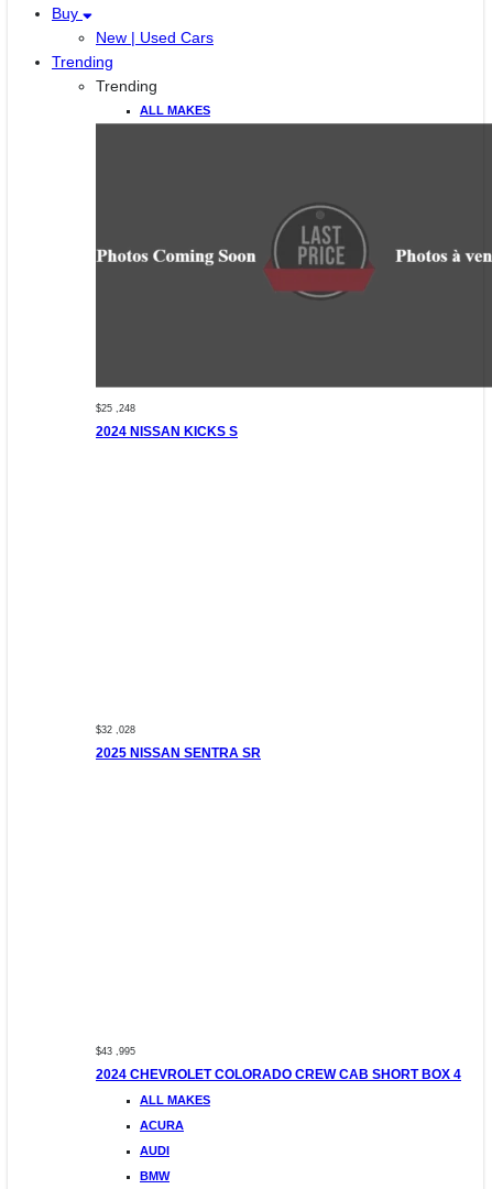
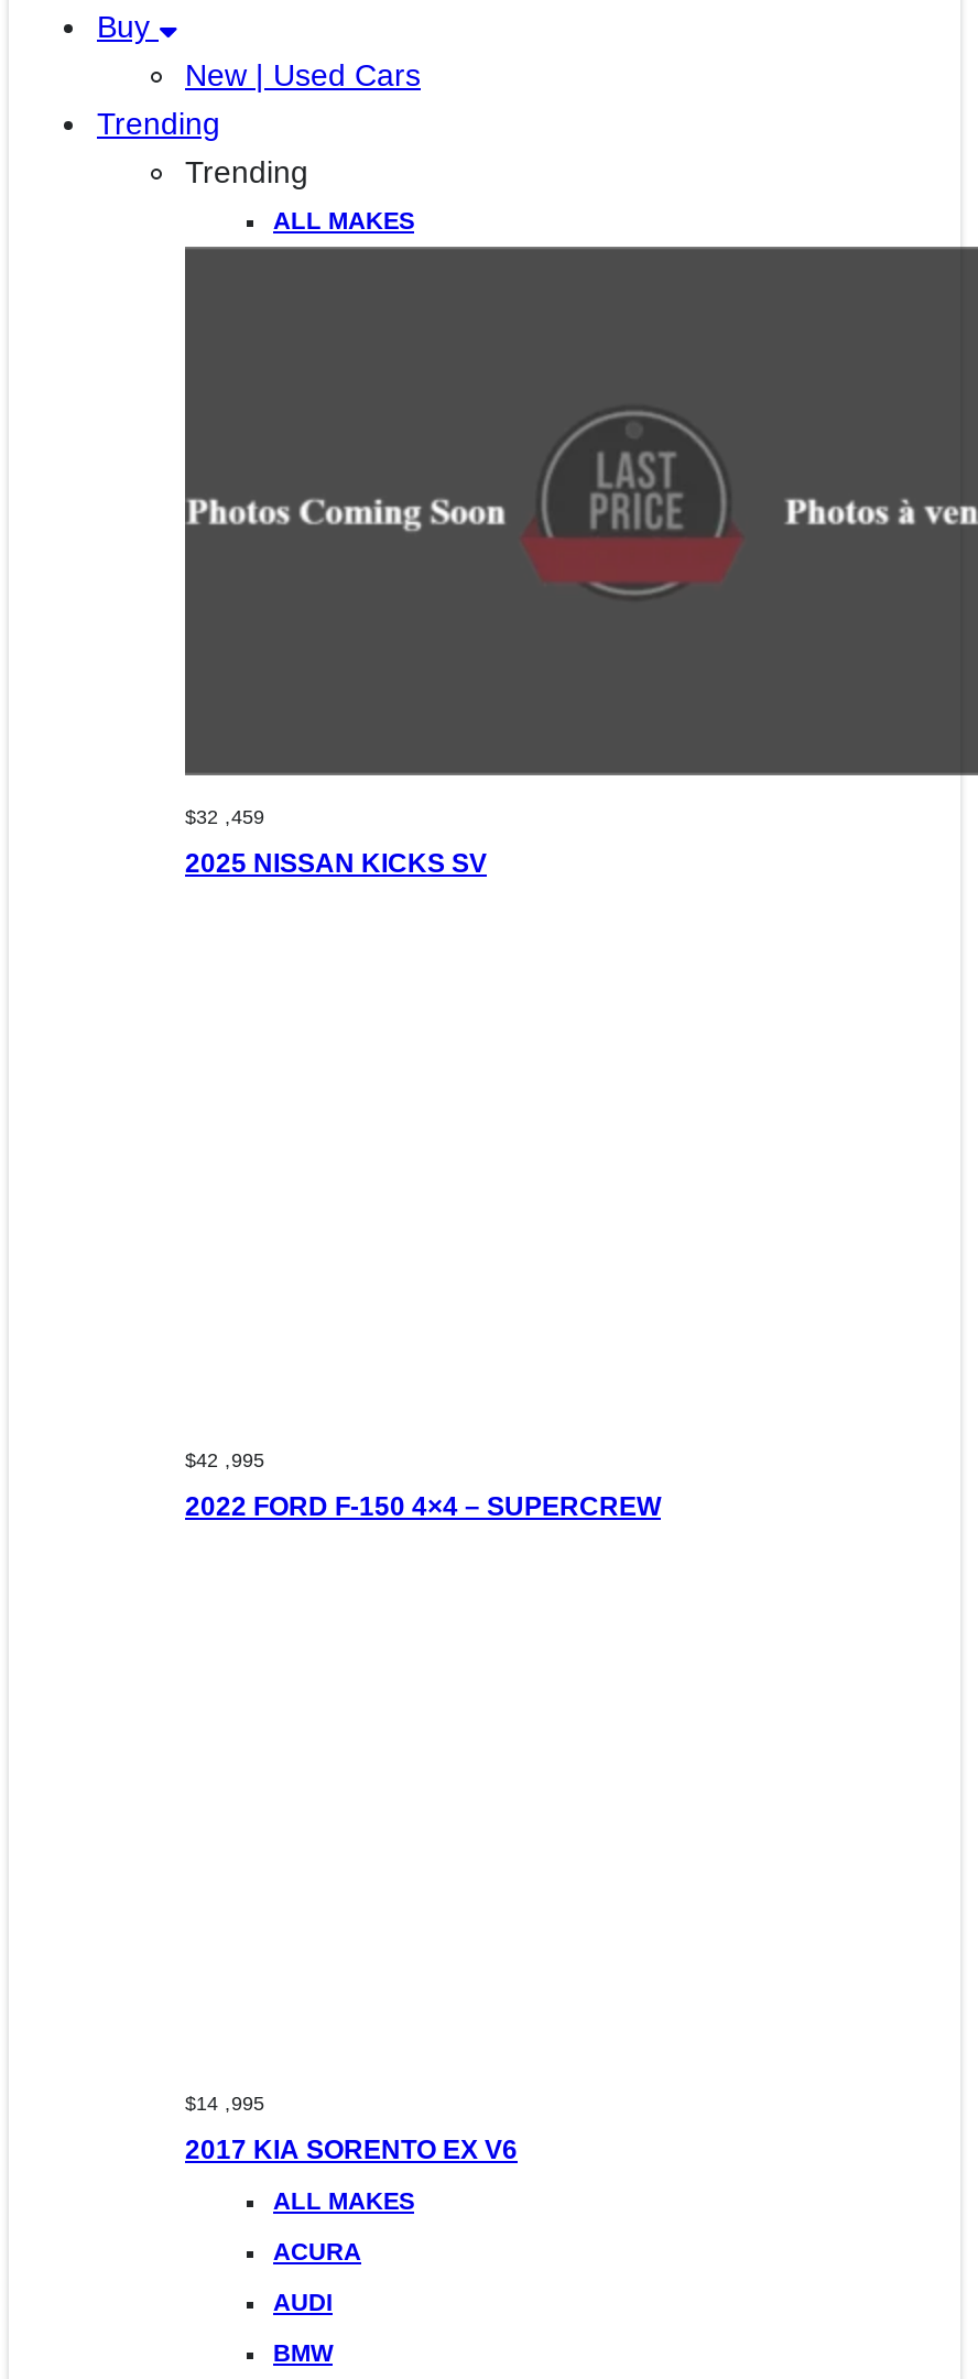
- $25 ,248
+ $32 ,459

- 2024 NISSAN KICKS S
+ 2025 NISSAN KICKS SV

- $32 ,028
+ $42 ,995

- 2025 NISSAN SENTRA SR
+ 2022 FORD F-150 4×4 – SUPERCREW

- $43 ,995
+ $14 ,995

- 2024 CHEVROLET COLORADO CREW CAB SHORT BOX 4
+ 2017 KIA SORENTO EX V6
